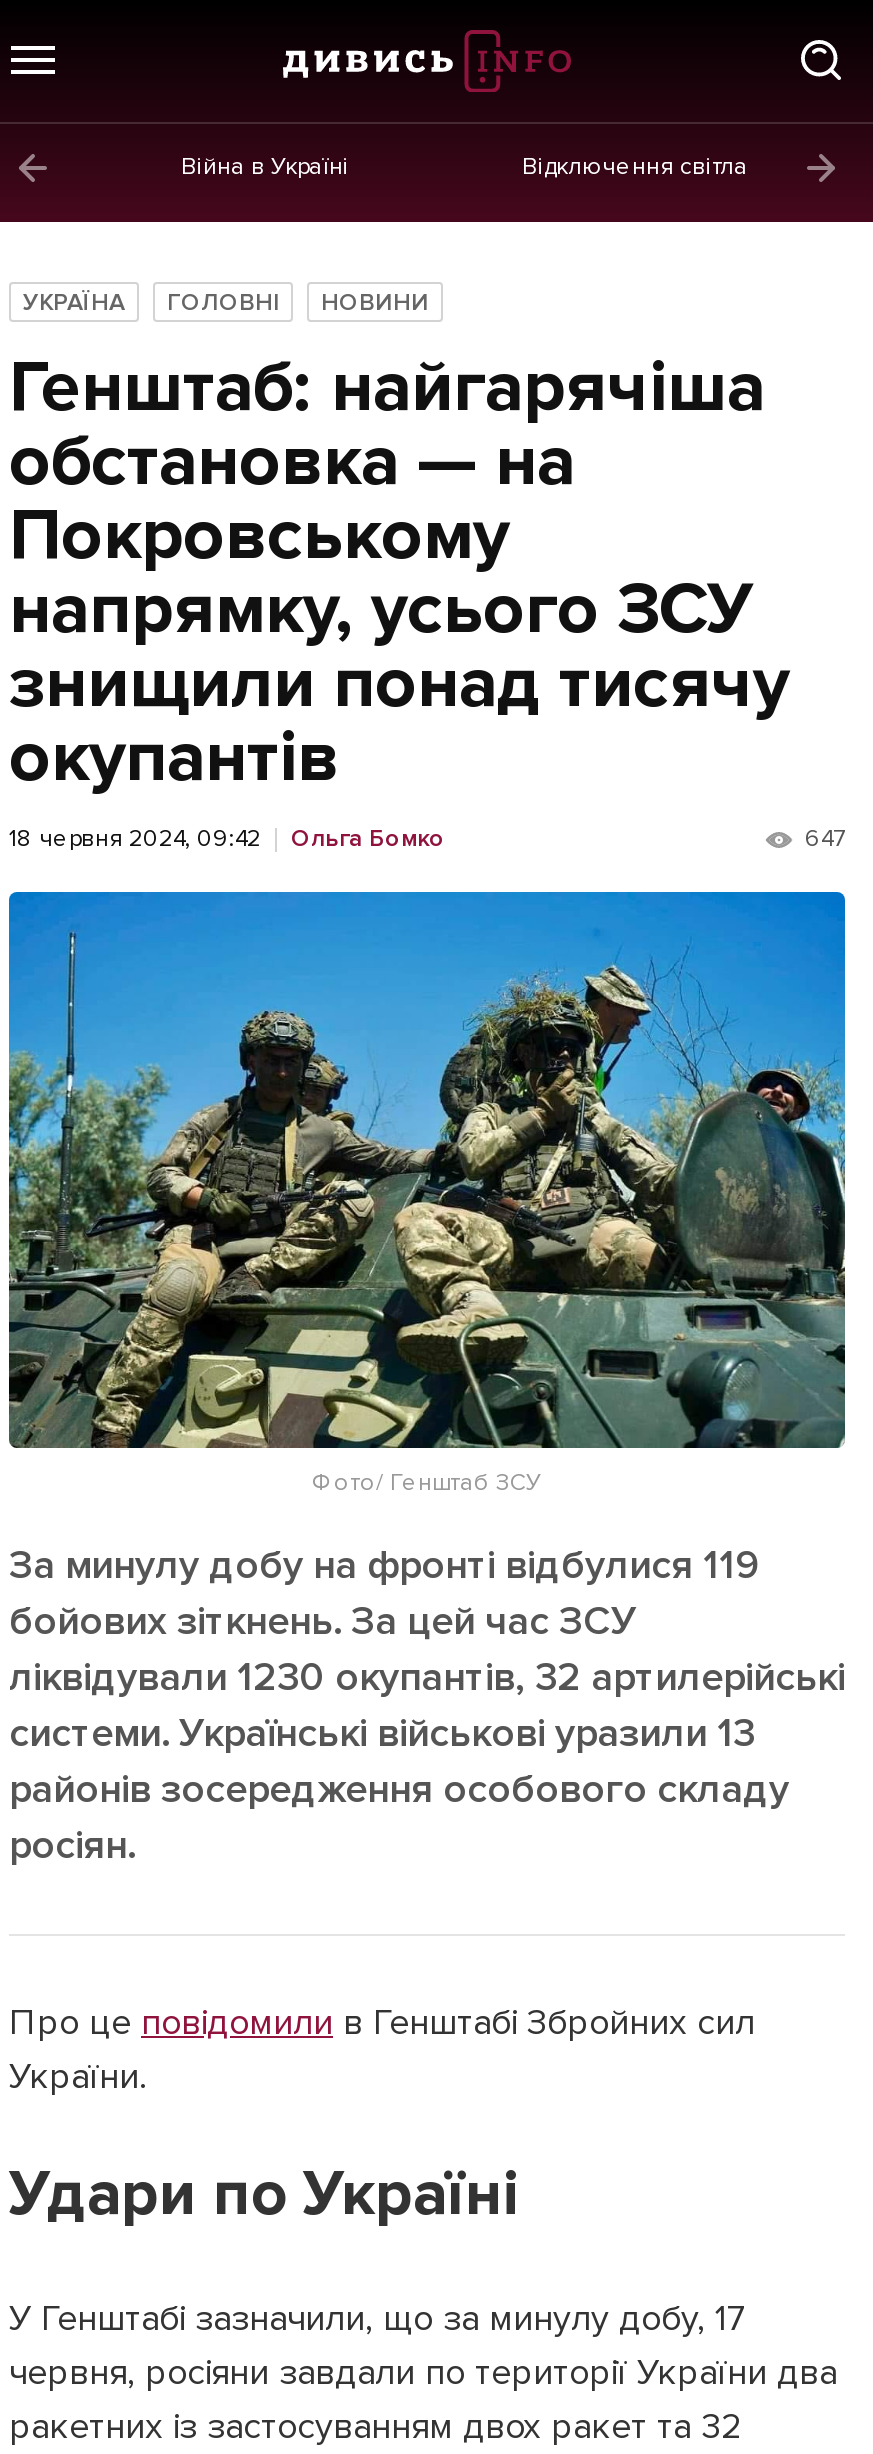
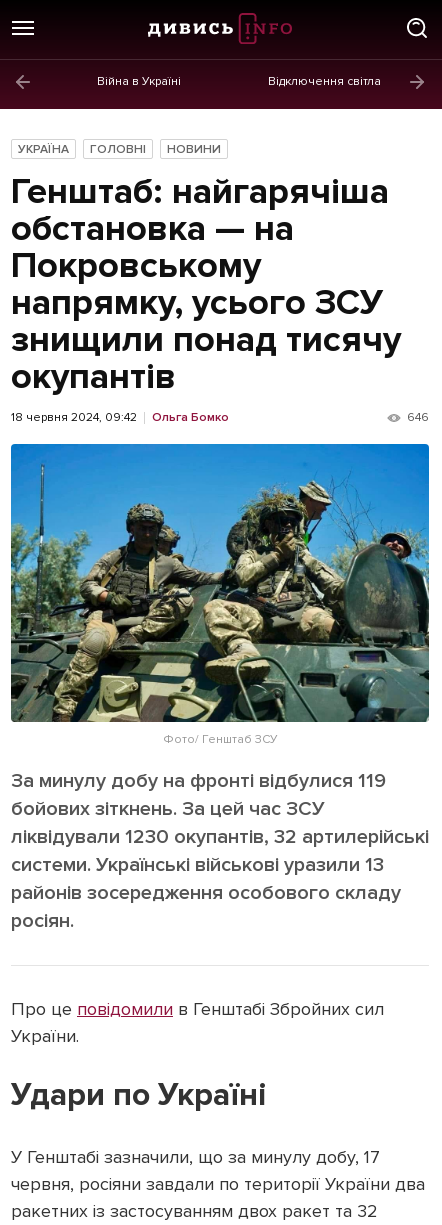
- 647
+ 646
